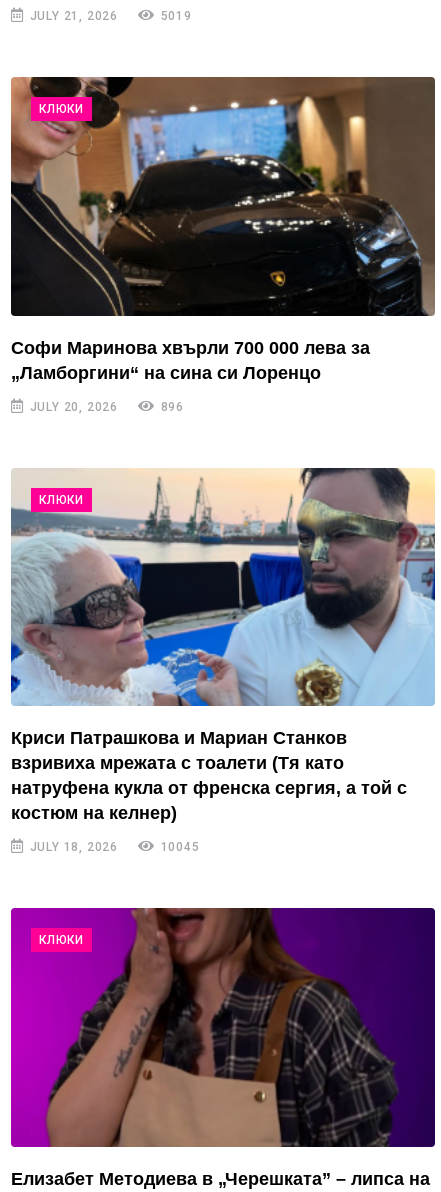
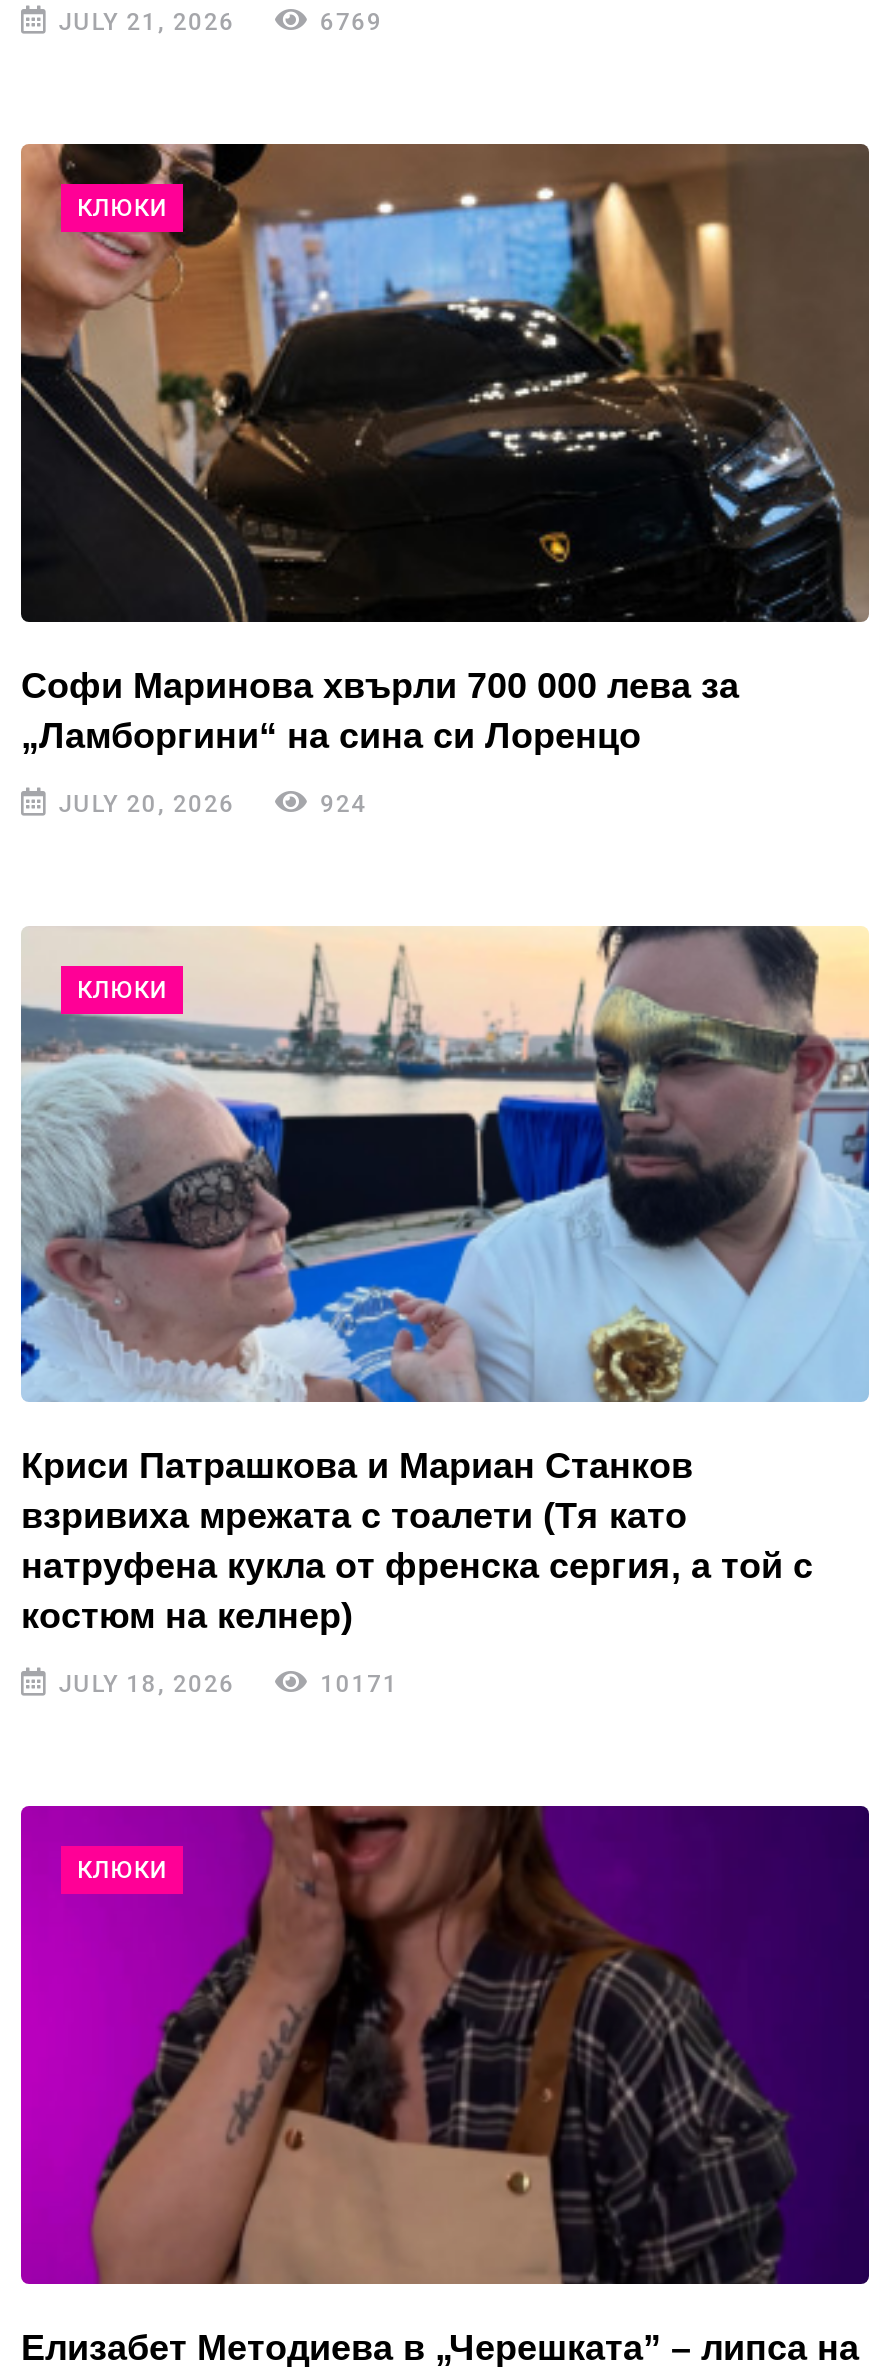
- 5019
+ 6769

- 896
+ 924

- 10045
+ 10171
